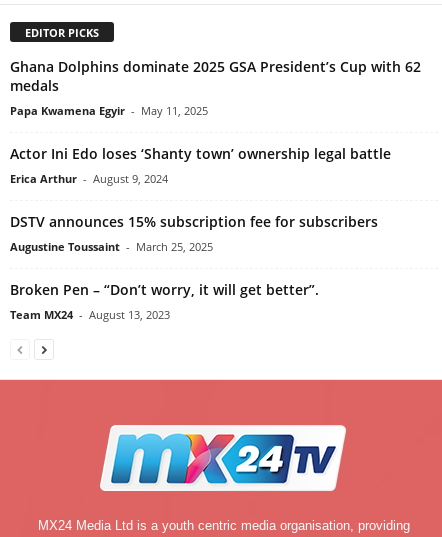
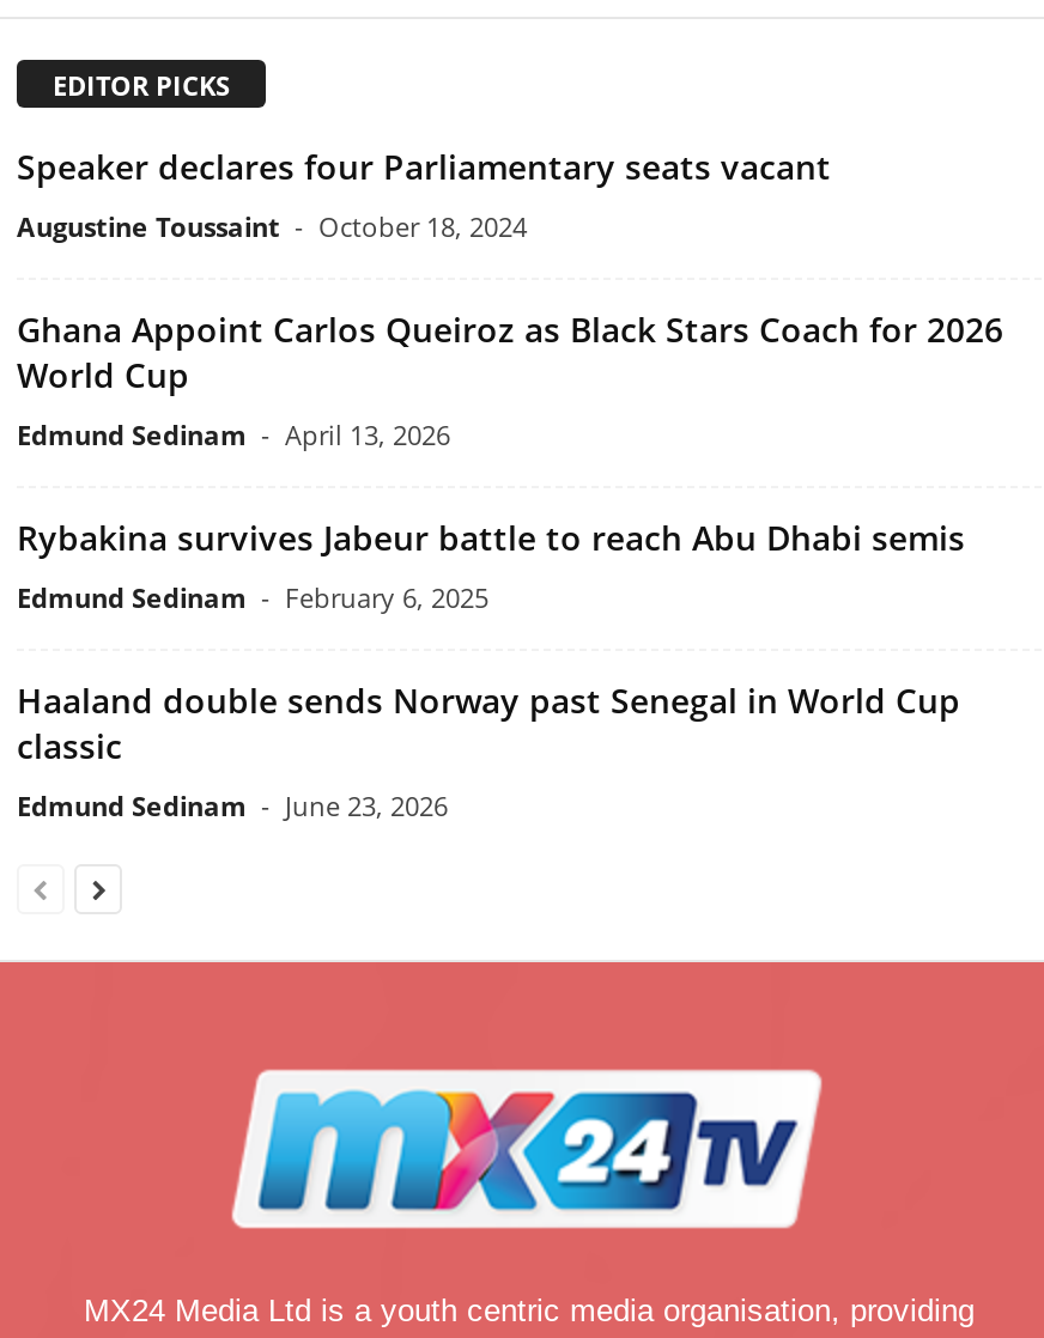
- Ghana Dolphins dominate 2025 GSA President’s Cup with 62
- medals
- Papa Kwamena Egyir - May 11, 2025
+ Speaker declares four Parliamentary seats vacant
+ Augustine Toussaint - October 18, 2024

- Actor Ini Edo loses ‘Shanty town’ ownership legal battle
- Erica Arthur - August 9, 2024
+ Ghana Appoint Carlos Queiroz as Black Stars Coach for 2026
+ World Cup
+ Edmund Sedinam - April 13, 2026

- DSTV announces 15% subscription fee for subscribers
- Augustine Toussaint - March 25, 2025
+ Rybakina survives Jabeur battle to reach Abu Dhabi semis
+ Edmund Sedinam - February 6, 2025

- Broken Pen – “Don’t worry, it will get better”.
- Team MX24 - August 13, 2023
+ Haaland double sends Norway past Senegal in World Cup
+ classic
+ Edmund Sedinam - June 23, 2026
